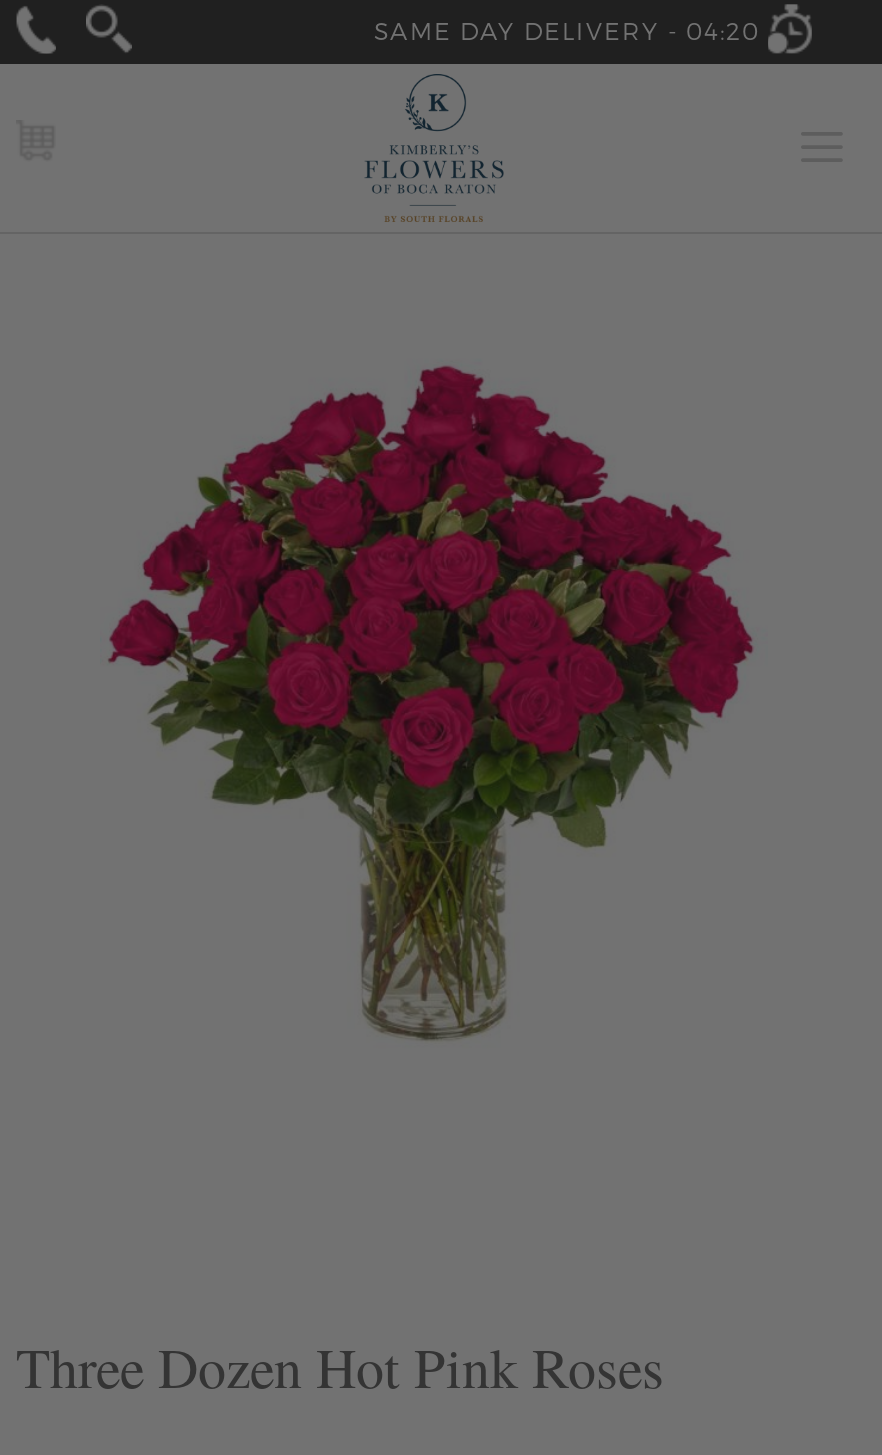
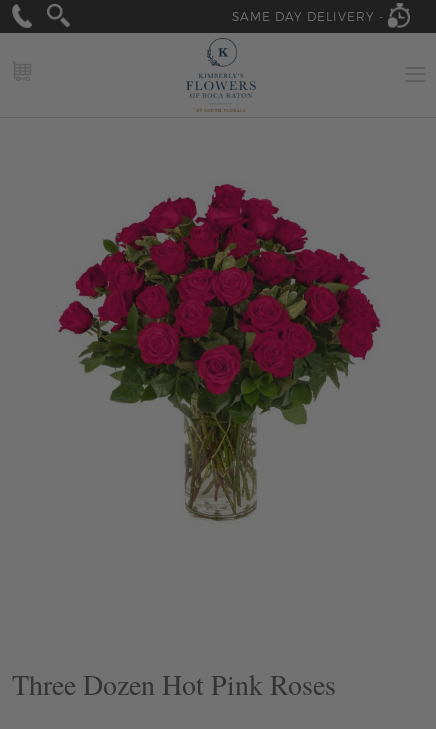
- SAME DAY DELIVERY - 04:20
+ SAME DAY DELIVERY -
